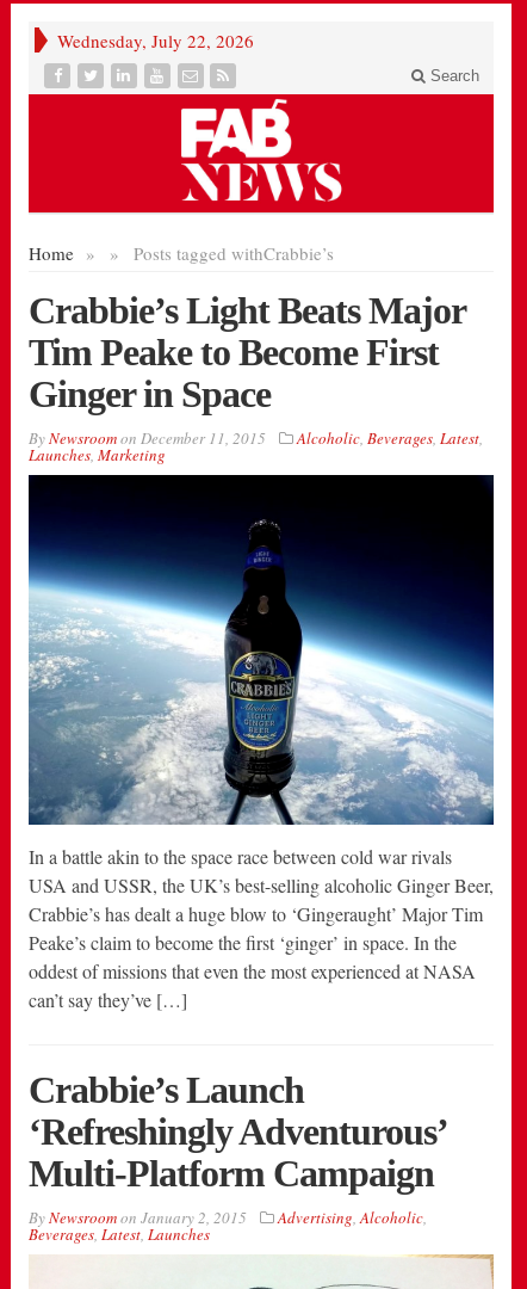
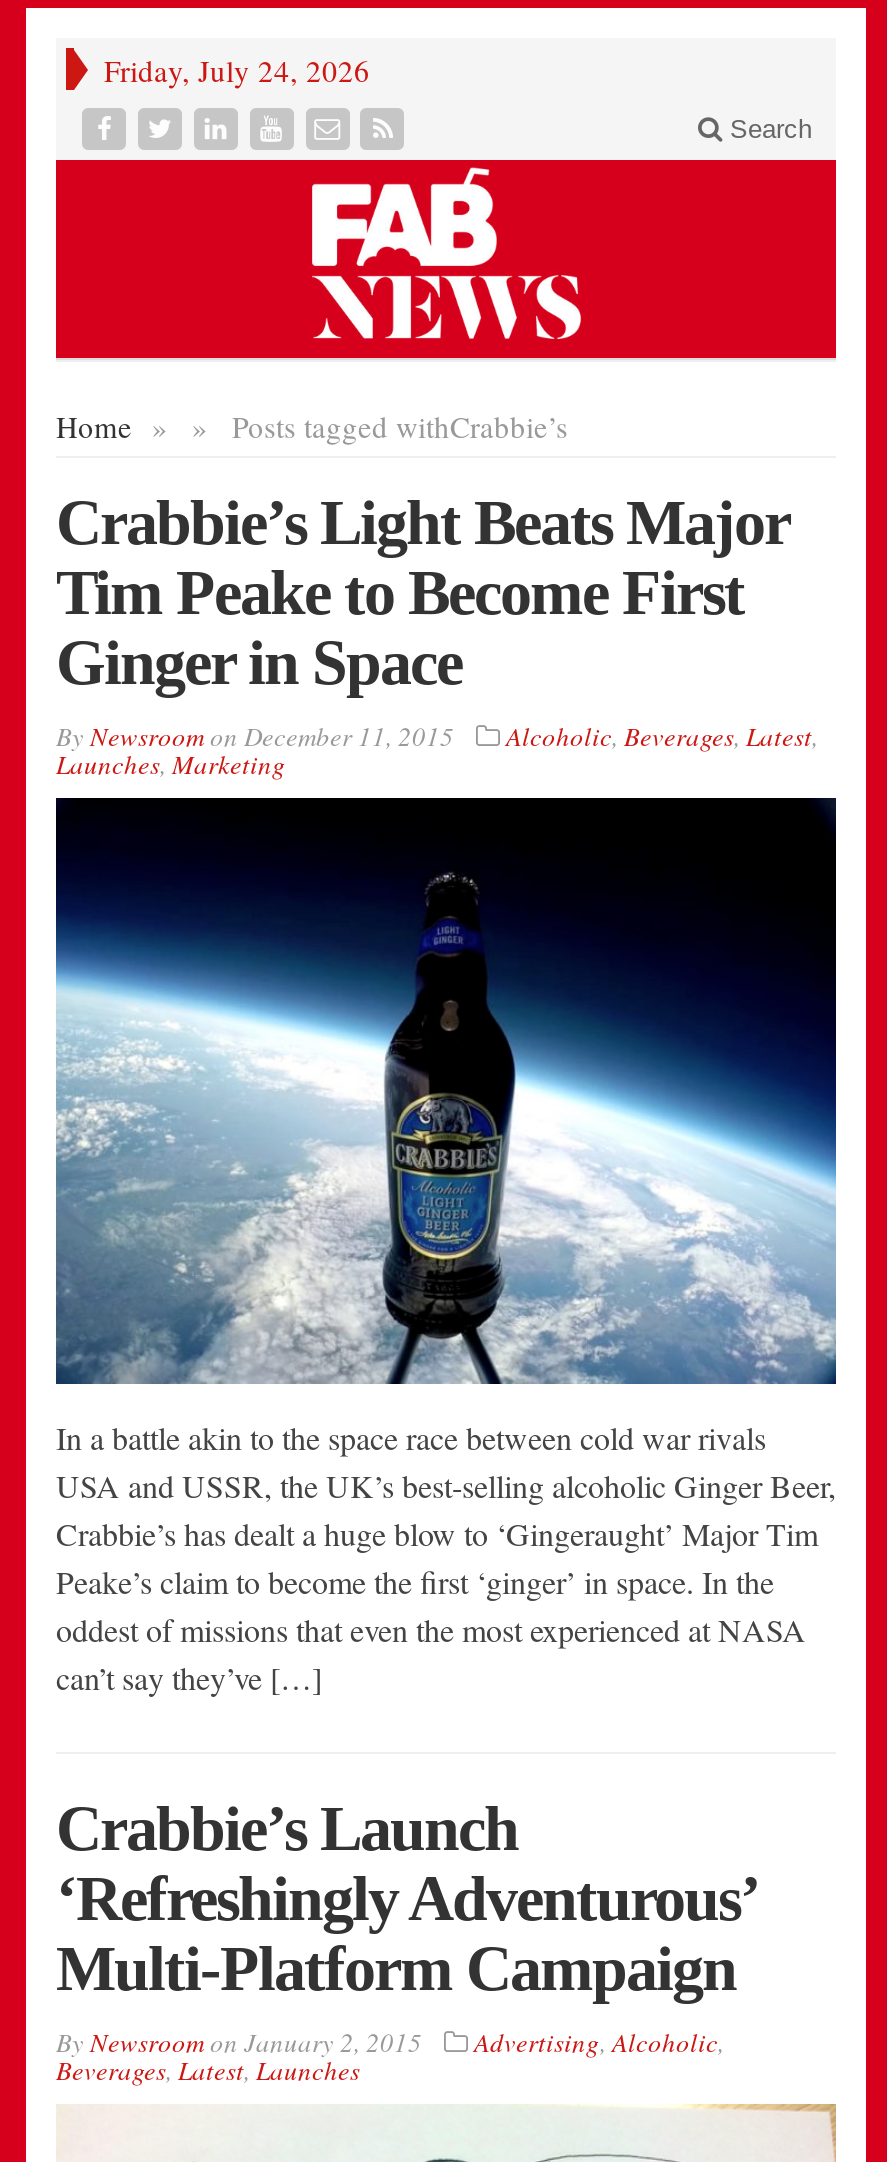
- Wednesday, July 22, 2026
+ Friday, July 24, 2026
